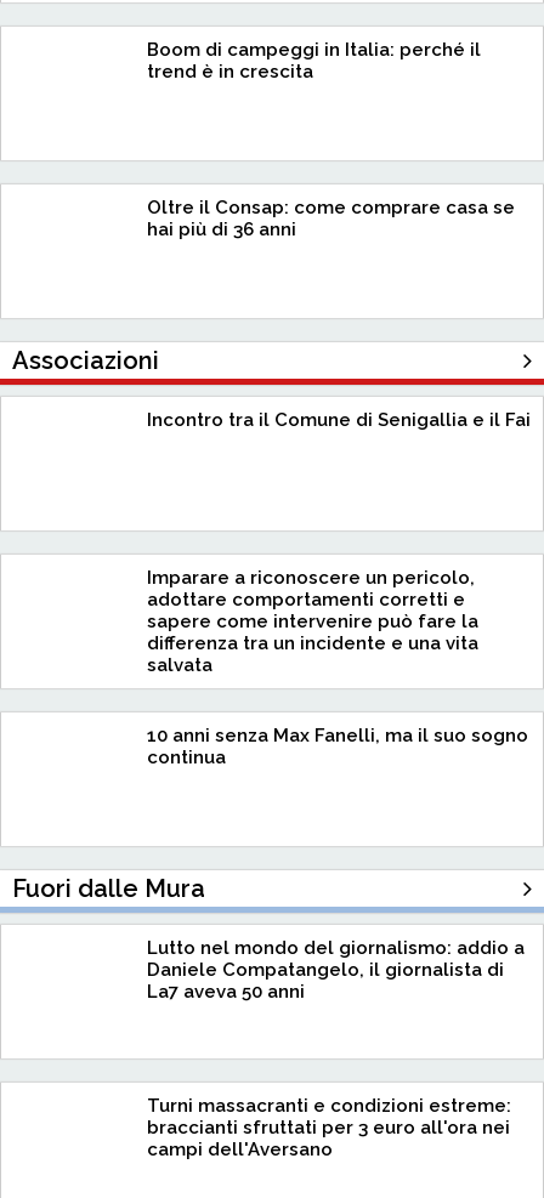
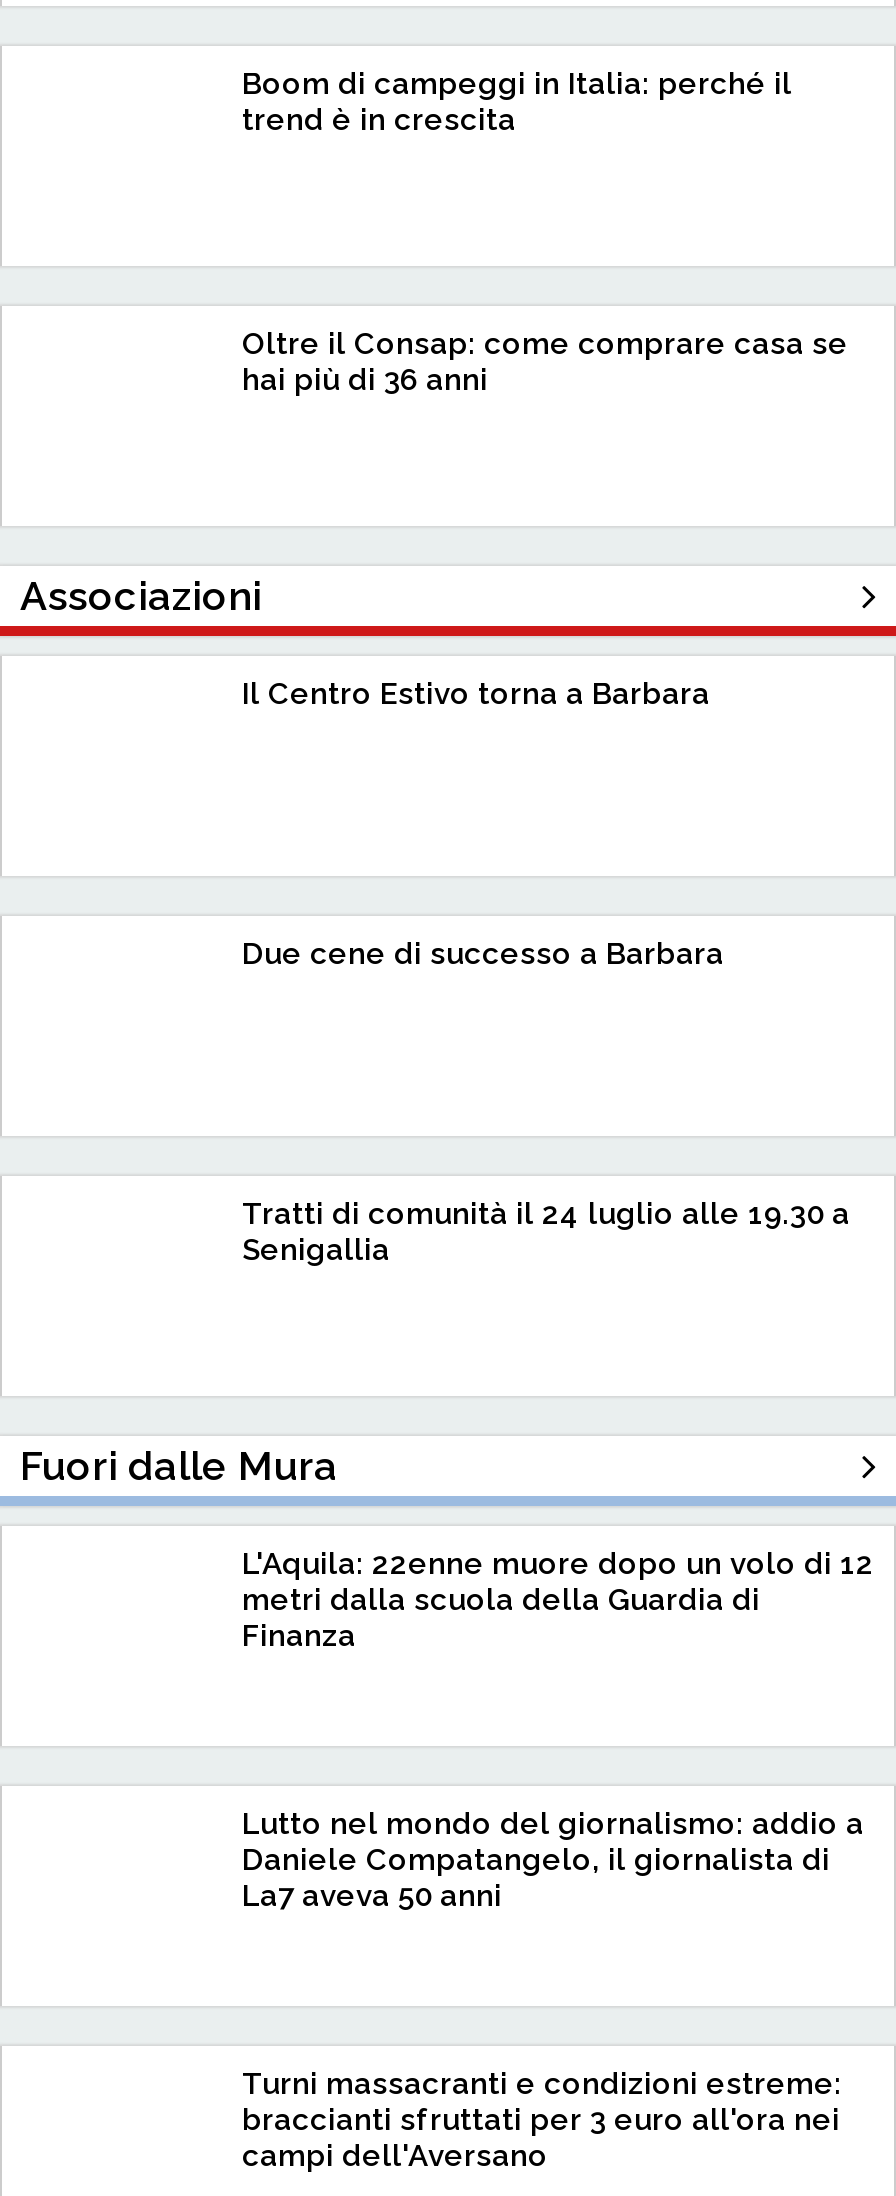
- Incontro tra il Comune di Senigallia e il Fai
+ Il Centro Estivo torna a Barbara

- Imparare a riconoscere un pericolo,
- adottare comportamenti corretti e
- sapere come intervenire può fare la
- differenza tra un incidente e una vita
- salvata
+ Due cene di successo a Barbara

- 10 anni senza Max Fanelli, ma il suo sogno
- continua
+ Tratti di comunità il 24 luglio alle 19.30 a
+ Senigallia

+ L'Aquila: 22enne muore dopo un volo di 12
+ metri dalla scuola della Guardia di
+ Finanza
